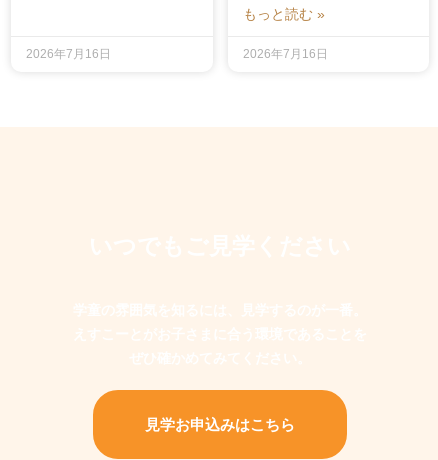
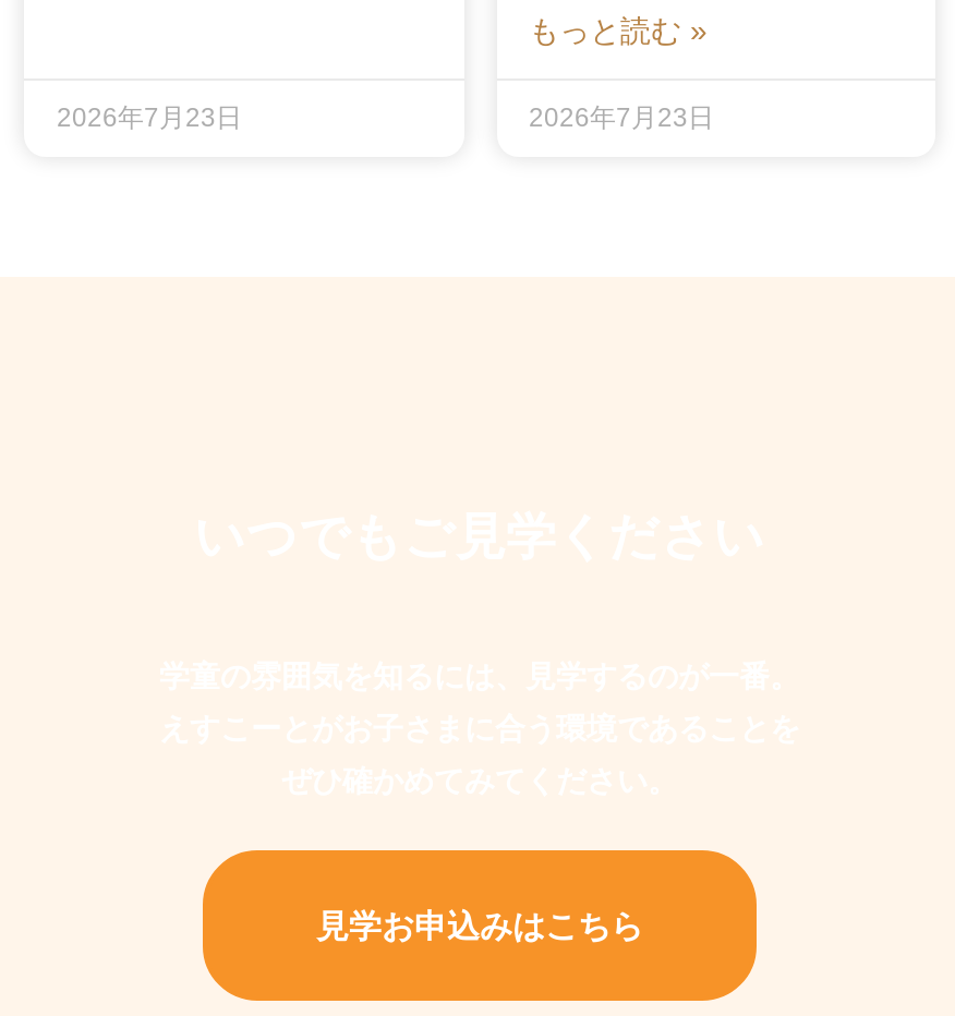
- 2026年7月16日
+ 2026年7月23日

- 2026年7月16日
+ 2026年7月23日
